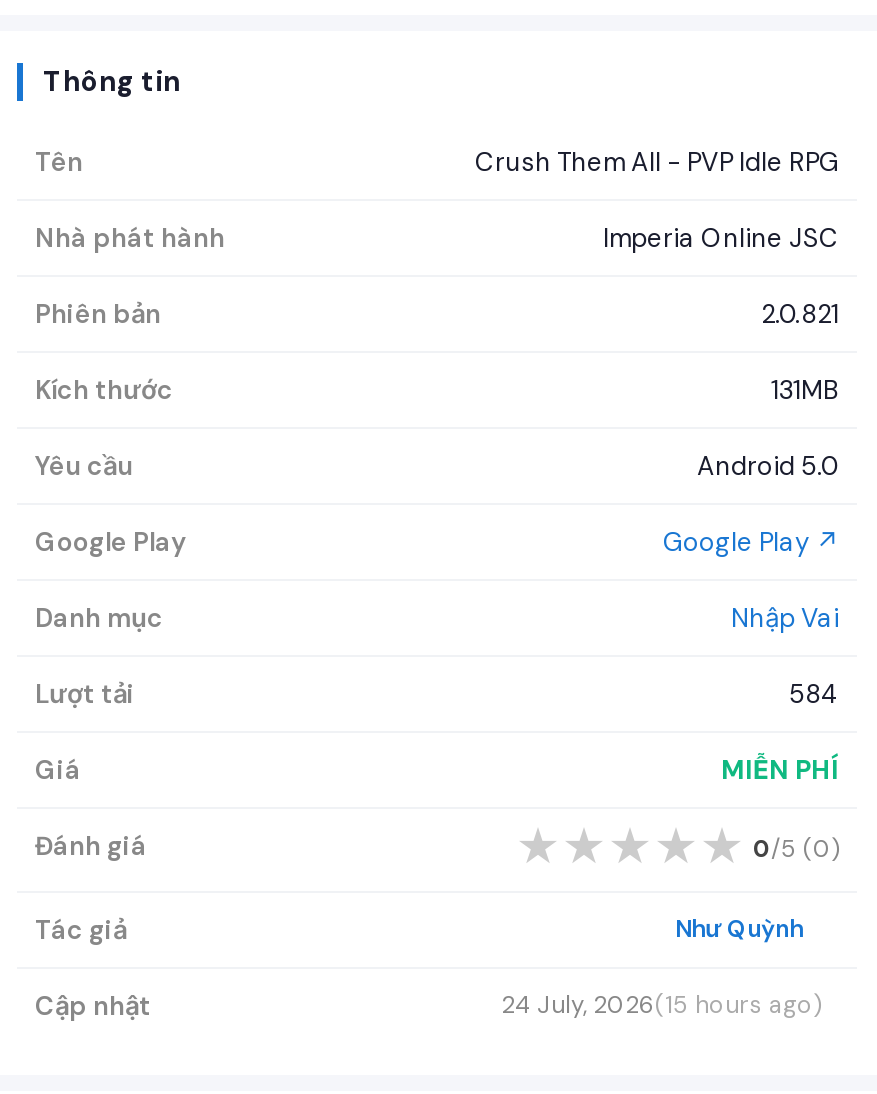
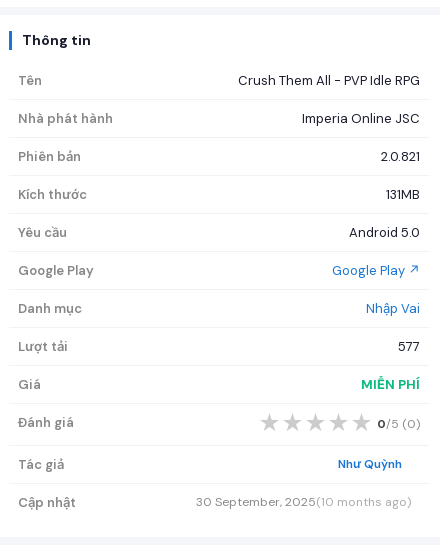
- 584
+ 577

- 24 July, 2026(15 hours ago)
+ 30 September, 2025(10 months ago)
